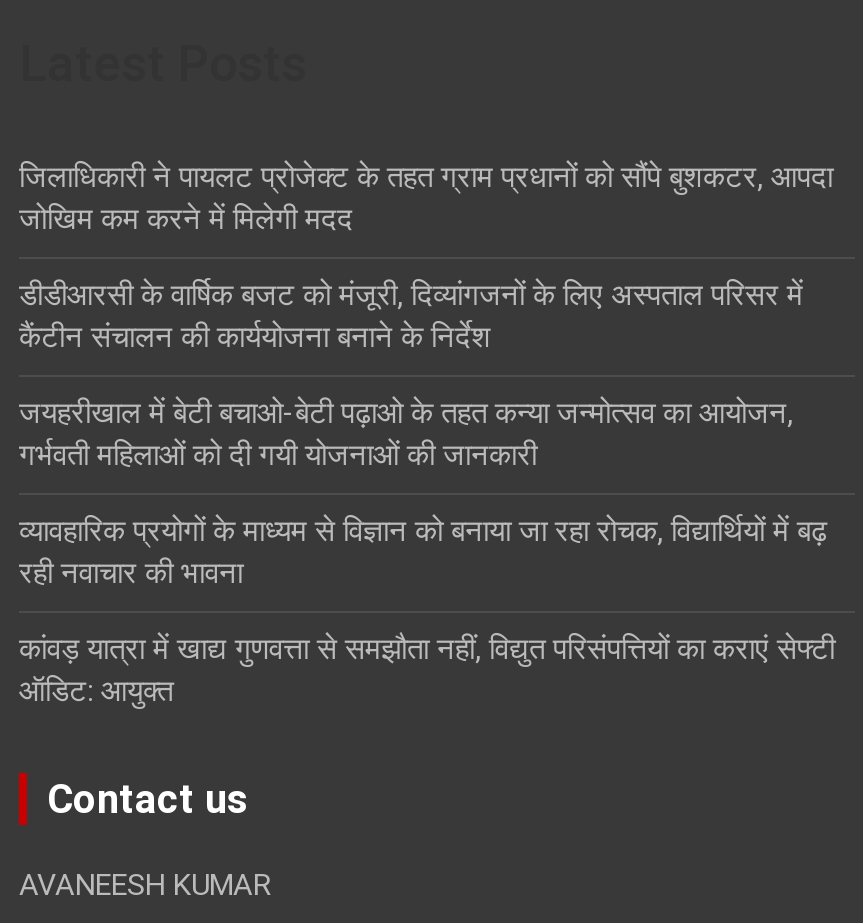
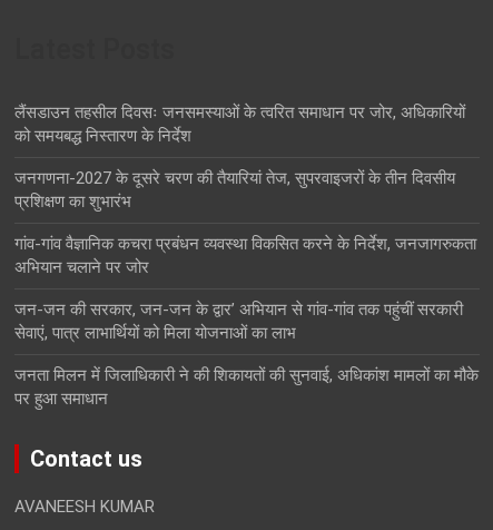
- जिलाधिकारी ने पायलट प्रोजेक्ट के तहत ग्राम प्रधानों को सौंपे बुशकटर, आपदा
- जोखिम कम करने में मिलेगी मदद
+ लैंसडाउन तहसील दिवसः जनसमस्याओं के त्वरित समाधान पर जोर, अधिकारियों
+ को समयबद्ध निस्तारण के निर्देश

- डीडीआरसी के वार्षिक बजट को मंजूरी, दिव्यांगजनों के लिए अस्पताल परिसर में
- कैंटीन संचालन की कार्ययोजना बनाने के निर्देश
+ जनगणना-2027 के दूसरे चरण की तैयारियां तेज, सुपरवाइजरों के तीन दिवसीय
+ प्रशिक्षण का शुभारंभ

- जयहरीखाल में बेटी बचाओ-बेटी पढ़ाओ के तहत कन्या जन्मोत्सव का आयोजन,
- गर्भवती महिलाओं को दी गयी योजनाओं की जानकारी
+ गांव-गांव वैज्ञानिक कचरा प्रबंधन व्यवस्था विकसित करने के निर्देश, जनजागरुकता
+ अभियान चलाने पर जोर

- व्यावहारिक प्रयोगों के माध्यम से विज्ञान को बनाया जा रहा रोचक, विद्यार्थियों में बढ़
- रही नवाचार की भावना
+ जन-जन की सरकार, जन-जन के द्वार’ अभियान से गांव-गांव तक पहुंचीं सरकारी
+ सेवाएं, पात्र लाभार्थियों को मिला योजनाओं का लाभ

- कांवड़ यात्रा में खाद्य गुणवत्ता से समझौता नहीं, विद्युत परिसंपत्तियों का कराएं सेफ्टी
- ऑडिट: आयुक्त
+ जनता मिलन में जिलाधिकारी ने की शिकायतों की सुनवाई, अधिकांश मामलों का मौके
+ पर हुआ समाधान
